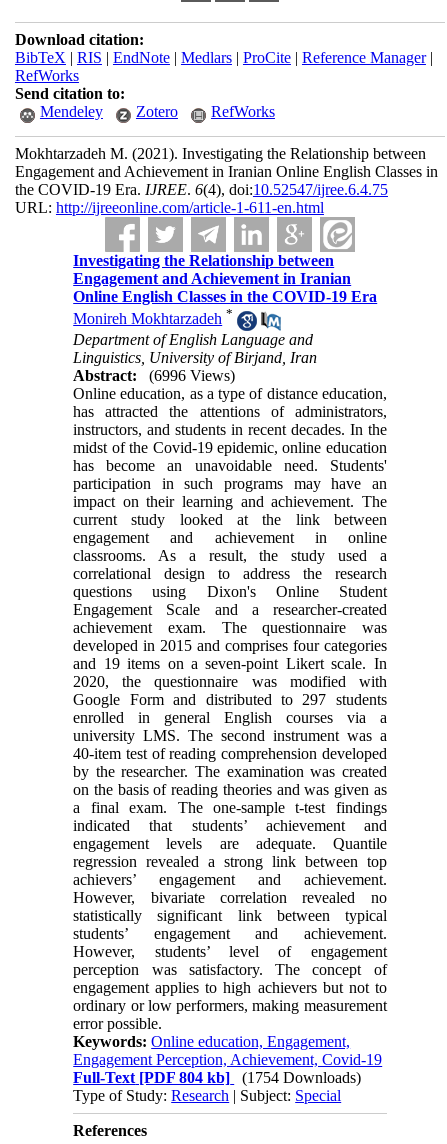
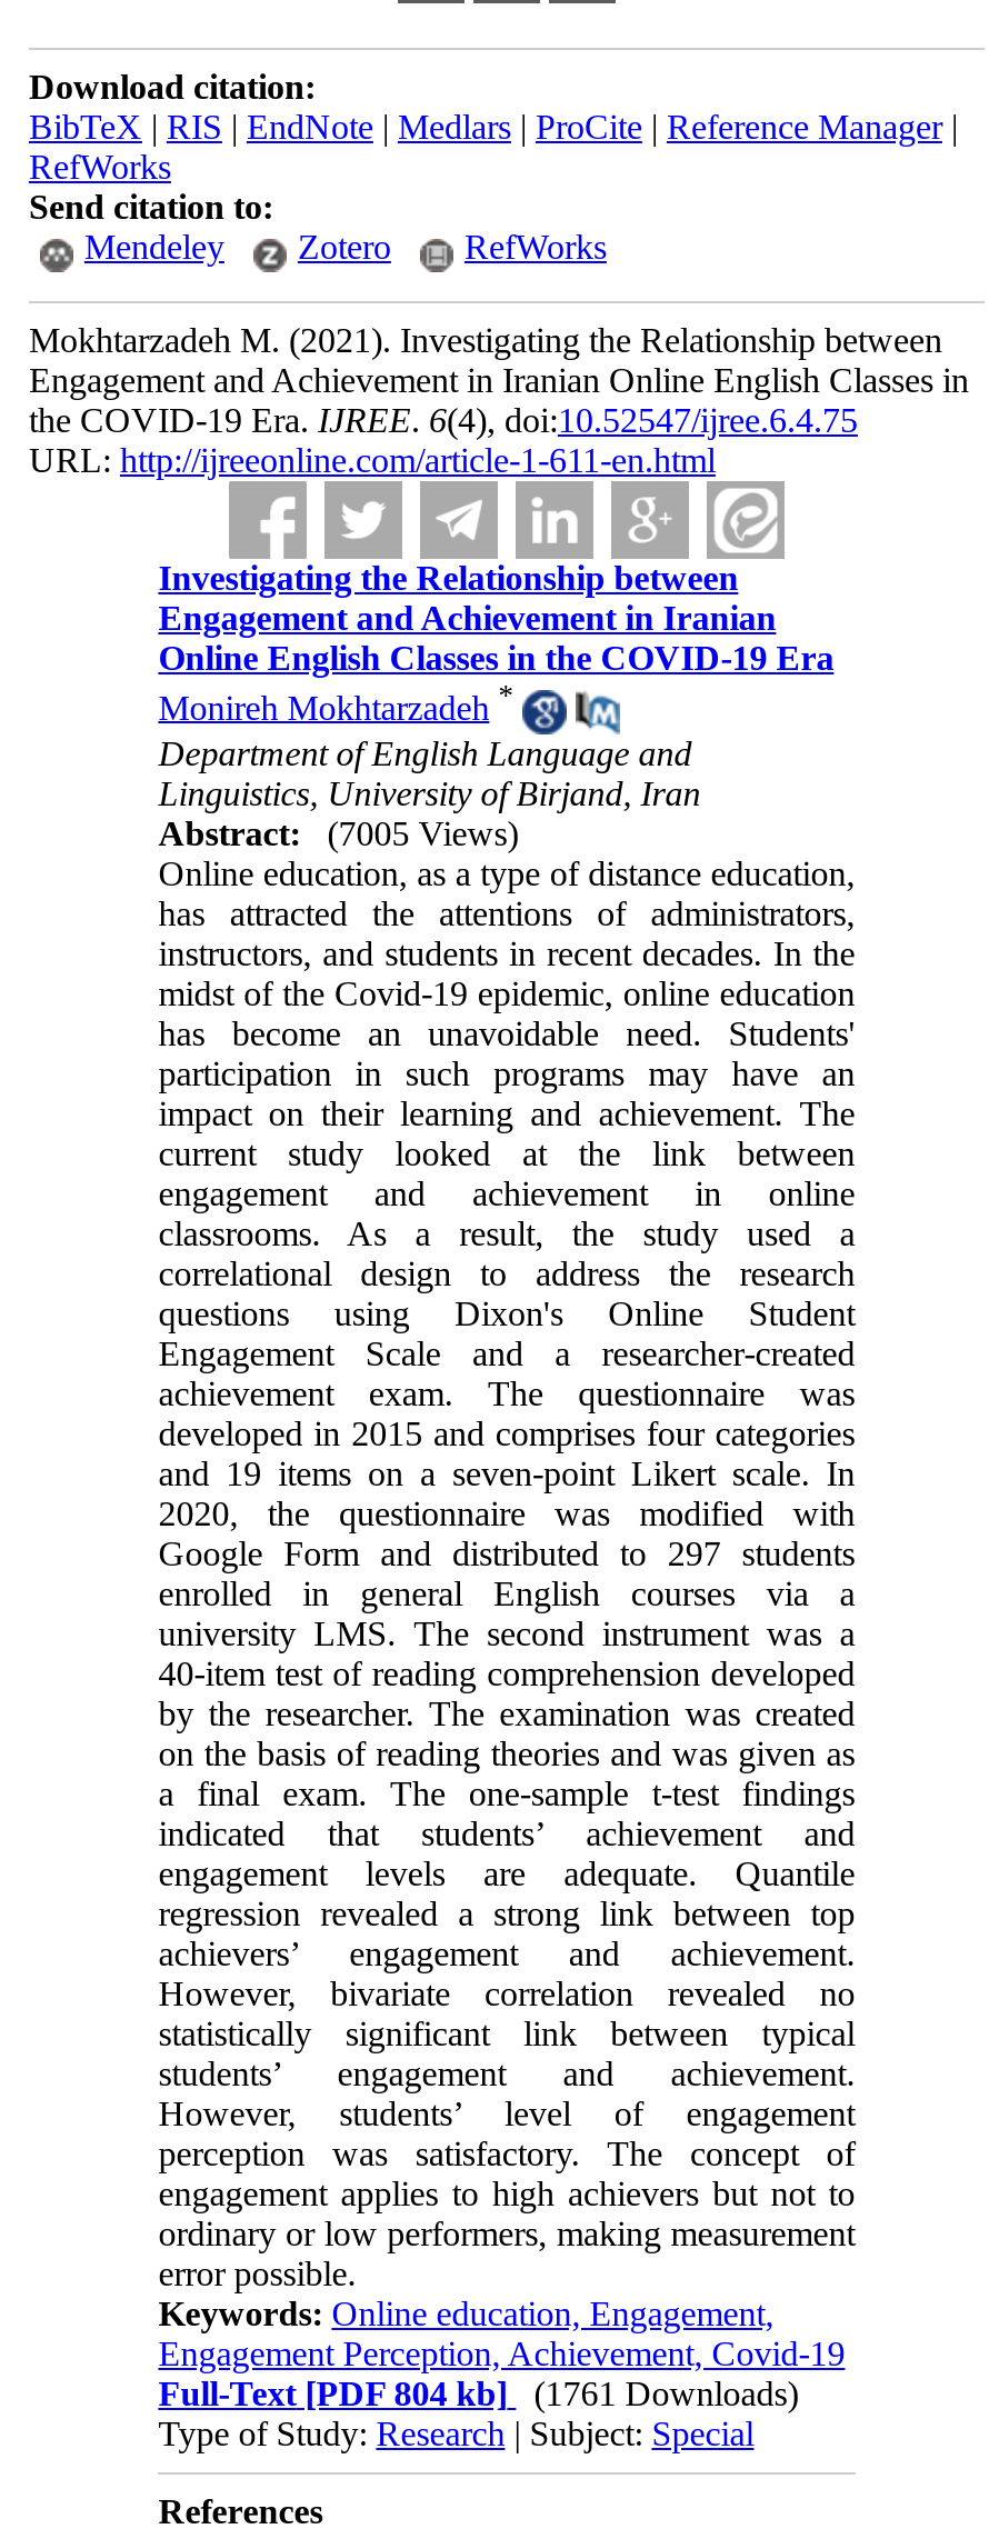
- Abstract: (6996 Views)
+ Abstract: (7005 Views)

- Full-Text [PDF 804 kb] (1754 Downloads)
+ Full-Text [PDF 804 kb] (1761 Downloads)
